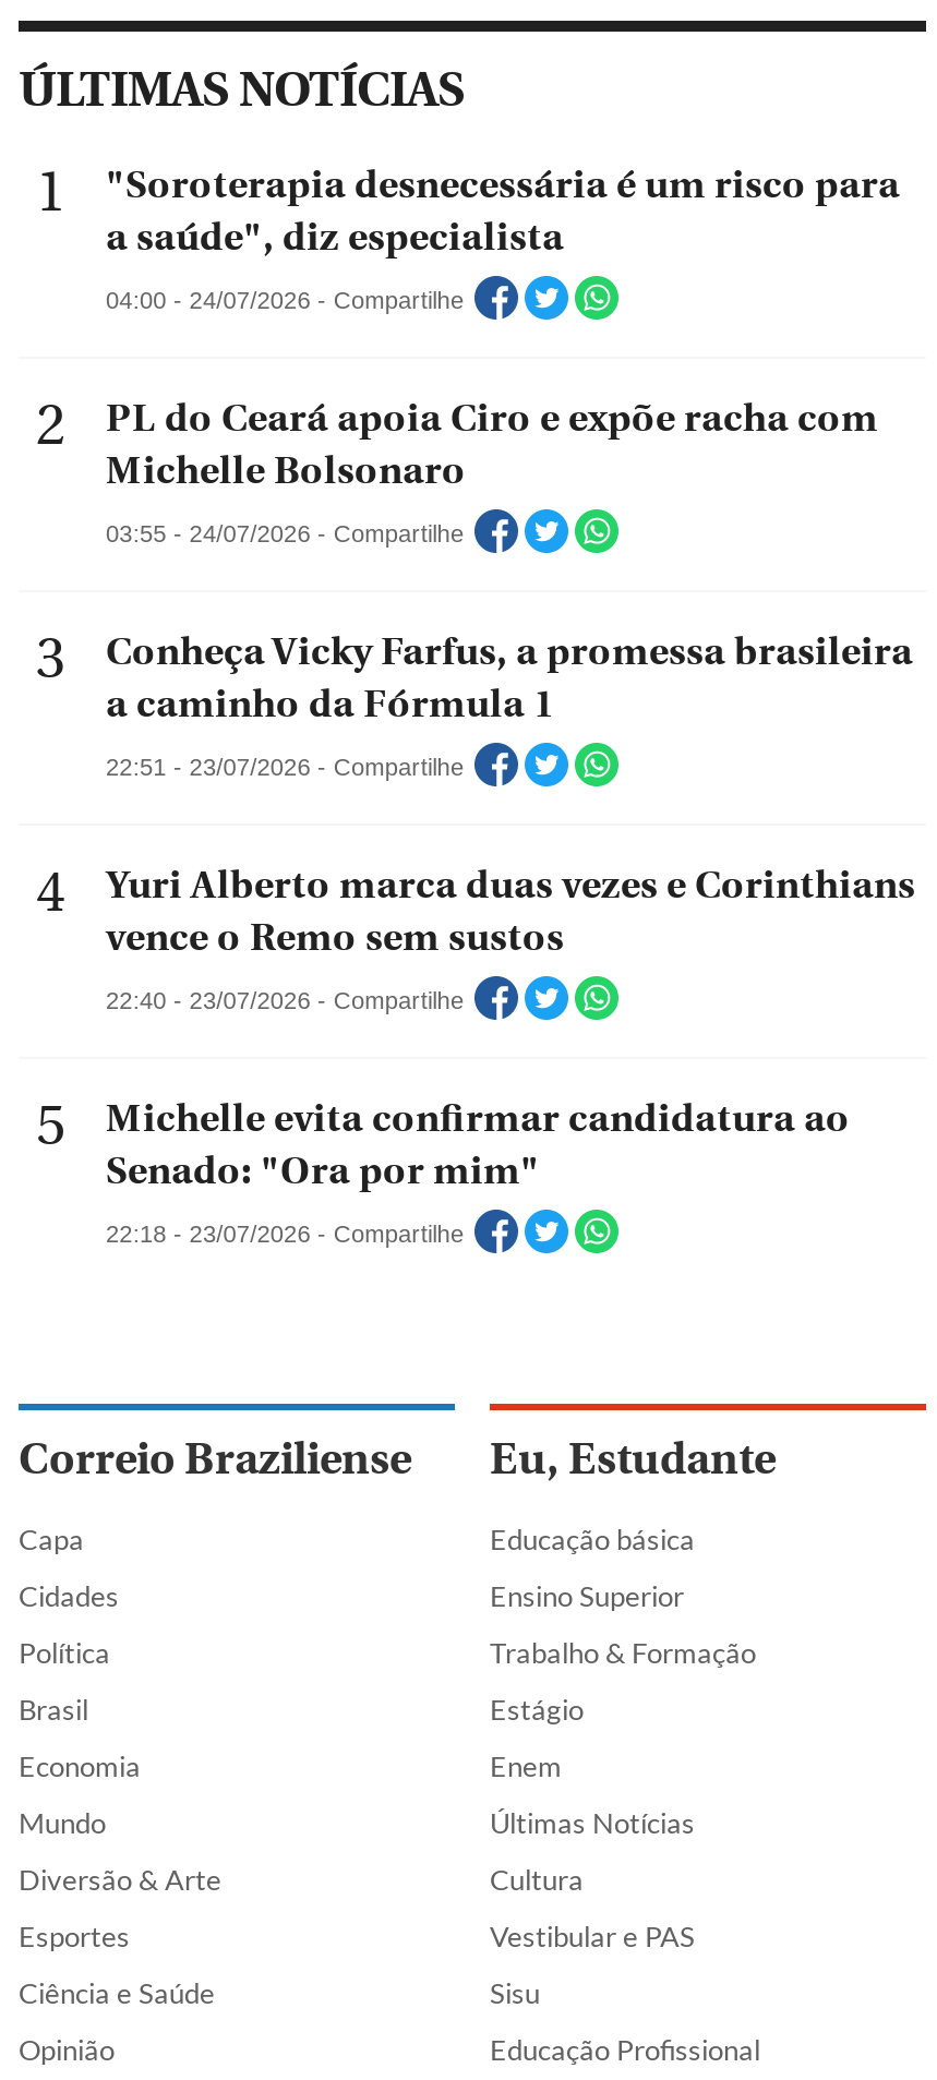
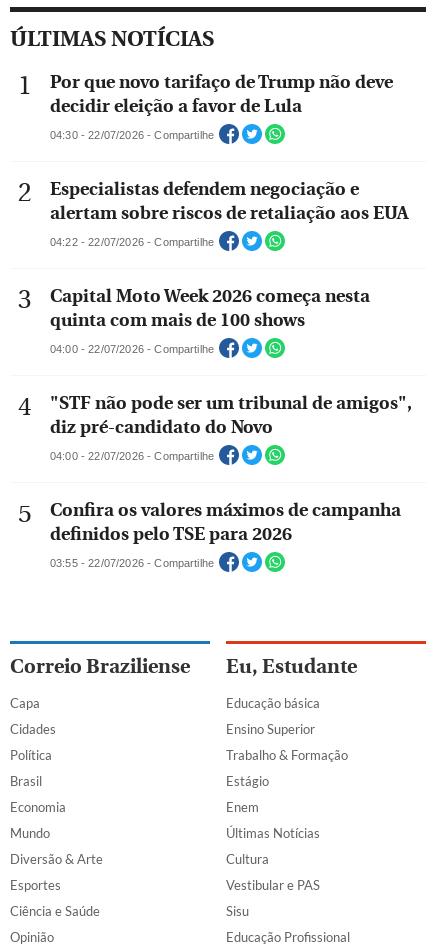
- "Soroterapia desnecessária é um risco para
- a saúde", diz especialista
+ Por que novo tarifaço de Trump não deve
+ decidir eleição a favor de Lula

- 04:00 - 24/07/2026 - Compartilhe
+ 04:30 - 22/07/2026 - Compartilhe

- PL do Ceará apoia Ciro e expõe racha com
- Michelle Bolsonaro
+ Especialistas defendem negociação e
+ alertam sobre riscos de retaliação aos EUA

- 03:55 - 24/07/2026 - Compartilhe
+ 04:22 - 22/07/2026 - Compartilhe

- Conheça Vicky Farfus, a promessa brasileira
- a caminho da Fórmula 1
+ Capital Moto Week 2026 começa nesta
+ quinta com mais de 100 shows

- 22:51 - 23/07/2026 - Compartilhe
+ 04:00 - 22/07/2026 - Compartilhe

- Yuri Alberto marca duas vezes e Corinthians
- vence o Remo sem sustos
+ "STF não pode ser um tribunal de amigos",
+ diz pré-candidato do Novo

- 22:40 - 23/07/2026 - Compartilhe
+ 04:00 - 22/07/2026 - Compartilhe

- Michelle evita confirmar candidatura ao
- Senado: "Ora por mim"
+ Confira os valores máximos de campanha
+ definidos pelo TSE para 2026

- 22:18 - 23/07/2026 - Compartilhe
+ 03:55 - 22/07/2026 - Compartilhe
